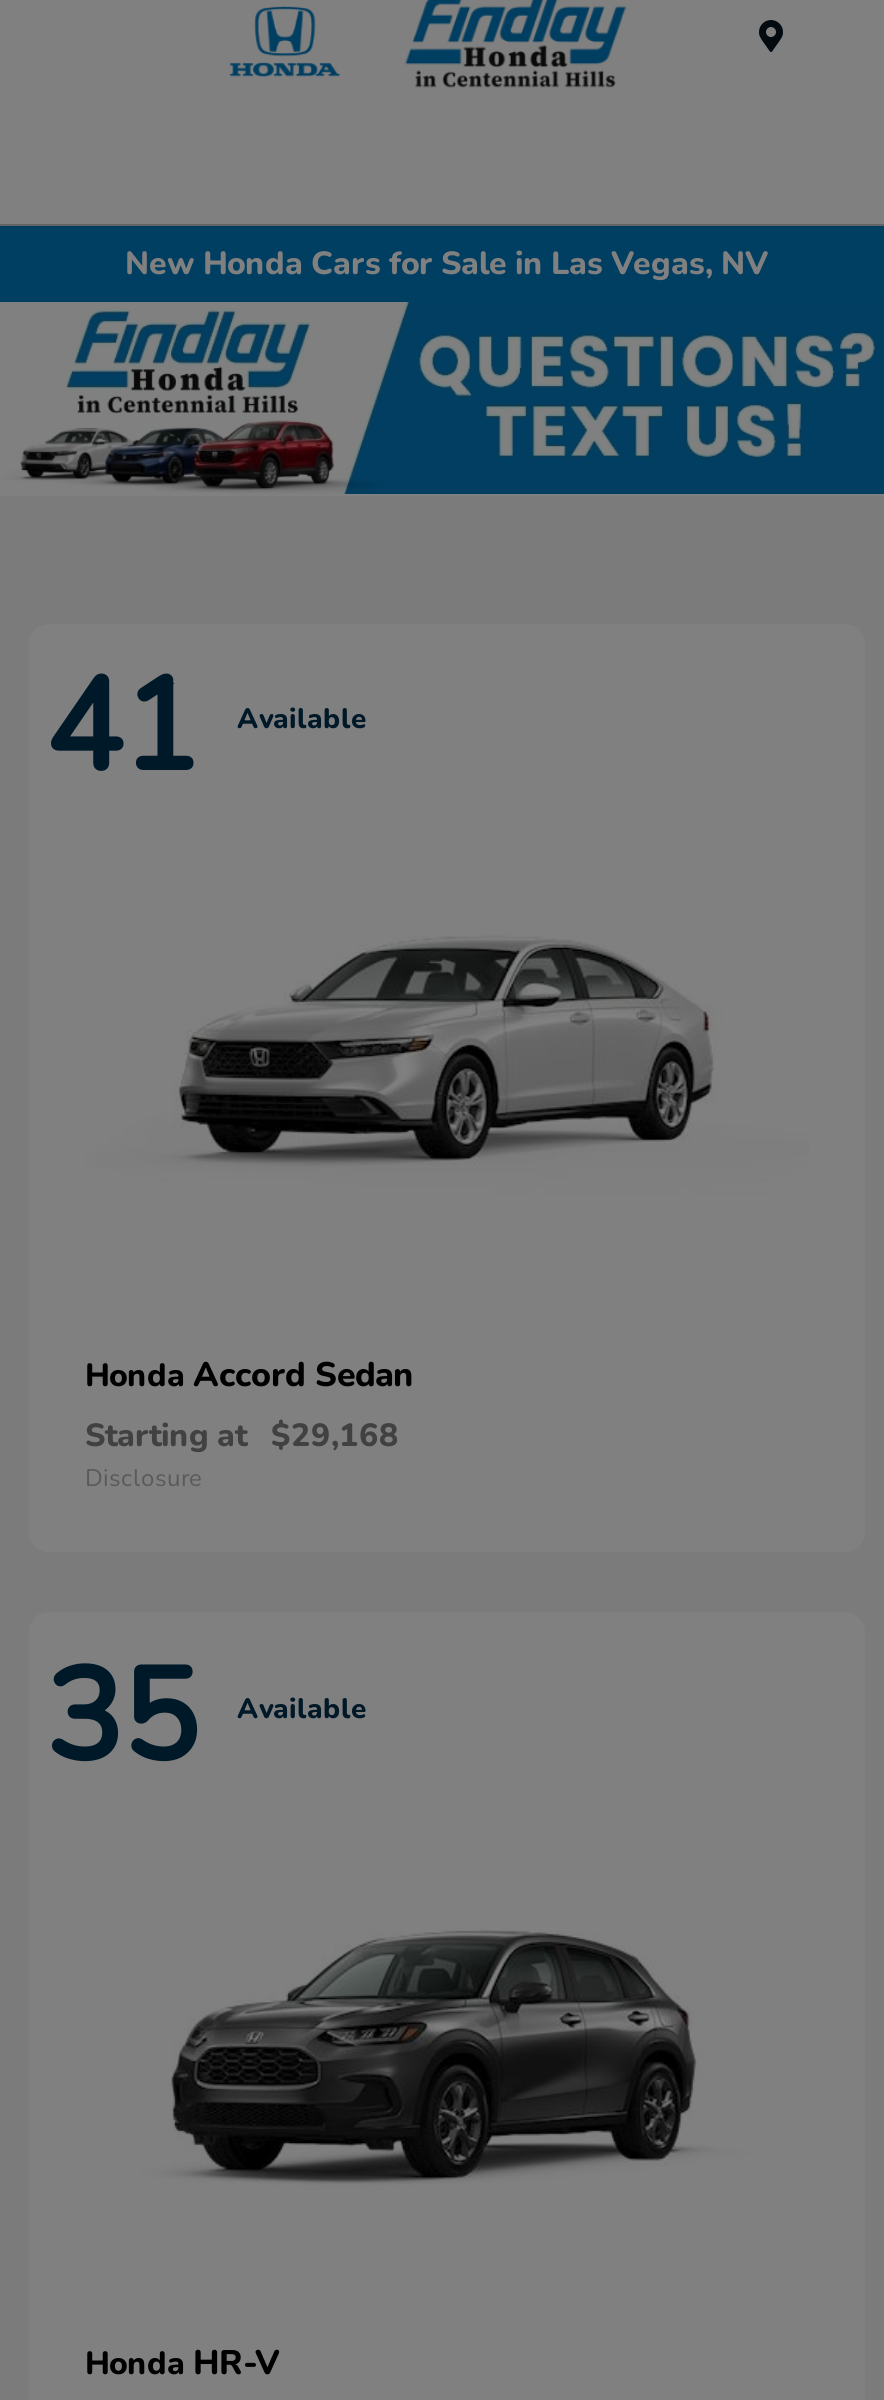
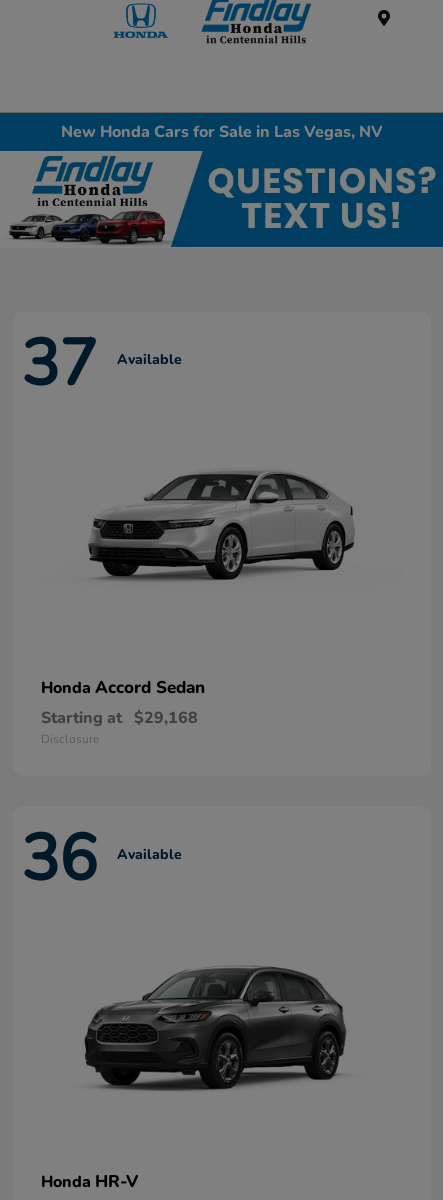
- 41 Available
+ 37 Available

- 35 Available
+ 36 Available
